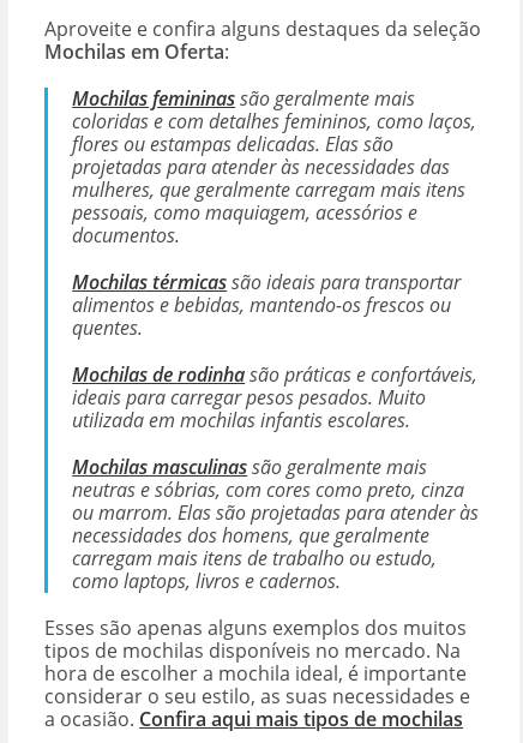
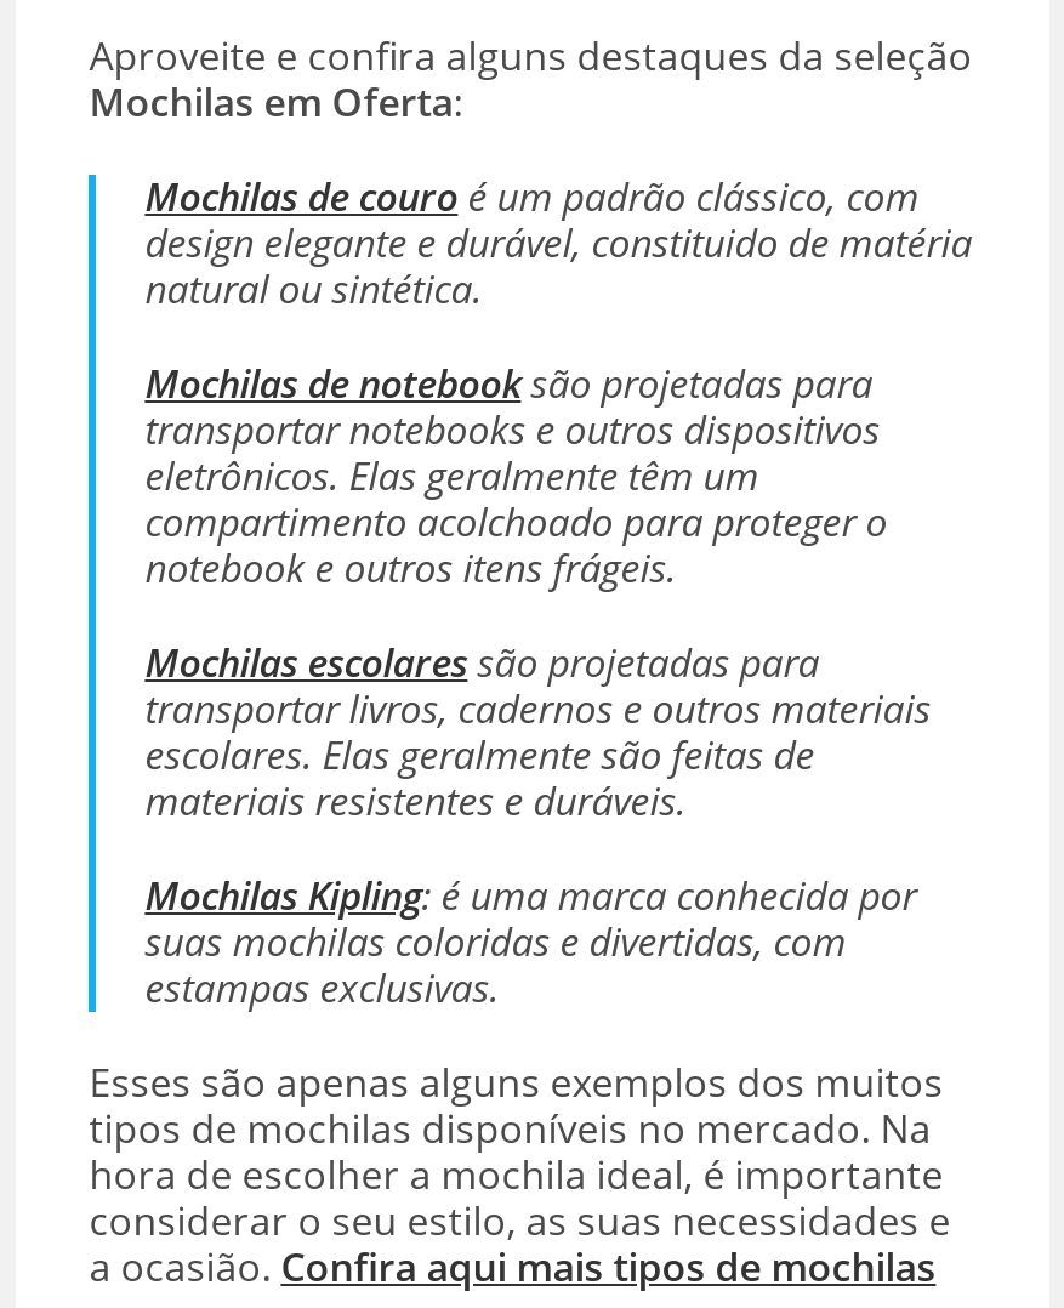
- Mochilas femininas são geralmente mais
- coloridas e com detalhes femininos, como laços,
- flores ou estampas delicadas. Elas são
- projetadas para atender às necessidades das
- mulheres, que geralmente carregam mais itens
- pessoais, como maquiagem, acessórios e
- documentos.
+ Mochilas de couro é um padrão clássico, com
+ design elegante e durável, constituido de matéria
+ natural ou sintética.

- Mochilas térmicas são ideais para transportar
- alimentos e bebidas, mantendo-os frescos ou
- quentes.
+ Mochilas de notebooksão projetadas para
+ transportar notebooks e outros dispositivos
+ eletrônicos. Elas geralmente têm um
+ compartimento acolchoado para proteger o
+ notebook e outros itens frágeis.

- Mochilas de rodinha são práticas e confortáveis,
- ideais para carregar pesos pesados. Muito
- utilizada em mochilas infantis escolares.
+ Mochilas escolares são projetadas para
+ transportar livros, cadernos e outros materiais
+ escolares. Elas geralmente são feitas de
+ materiais resistentes e duráveis.

- Mochilas masculinas são geralmente mais
- neutras e sóbrias, com cores como preto, cinza
- ou marrom. Elas são projetadas para atender às
- necessidades dos homens, que geralmente
- carregam mais itens de trabalho ou estudo,
- como laptops, livros e cadernos.
+ Mochilas Kipling: é uma marca conhecida por
+ suas mochilas coloridas e divertidas, com
+ estampas exclusivas.
